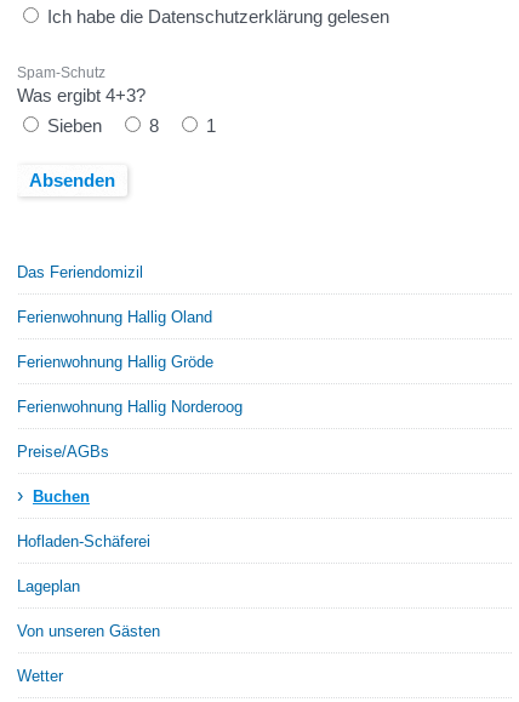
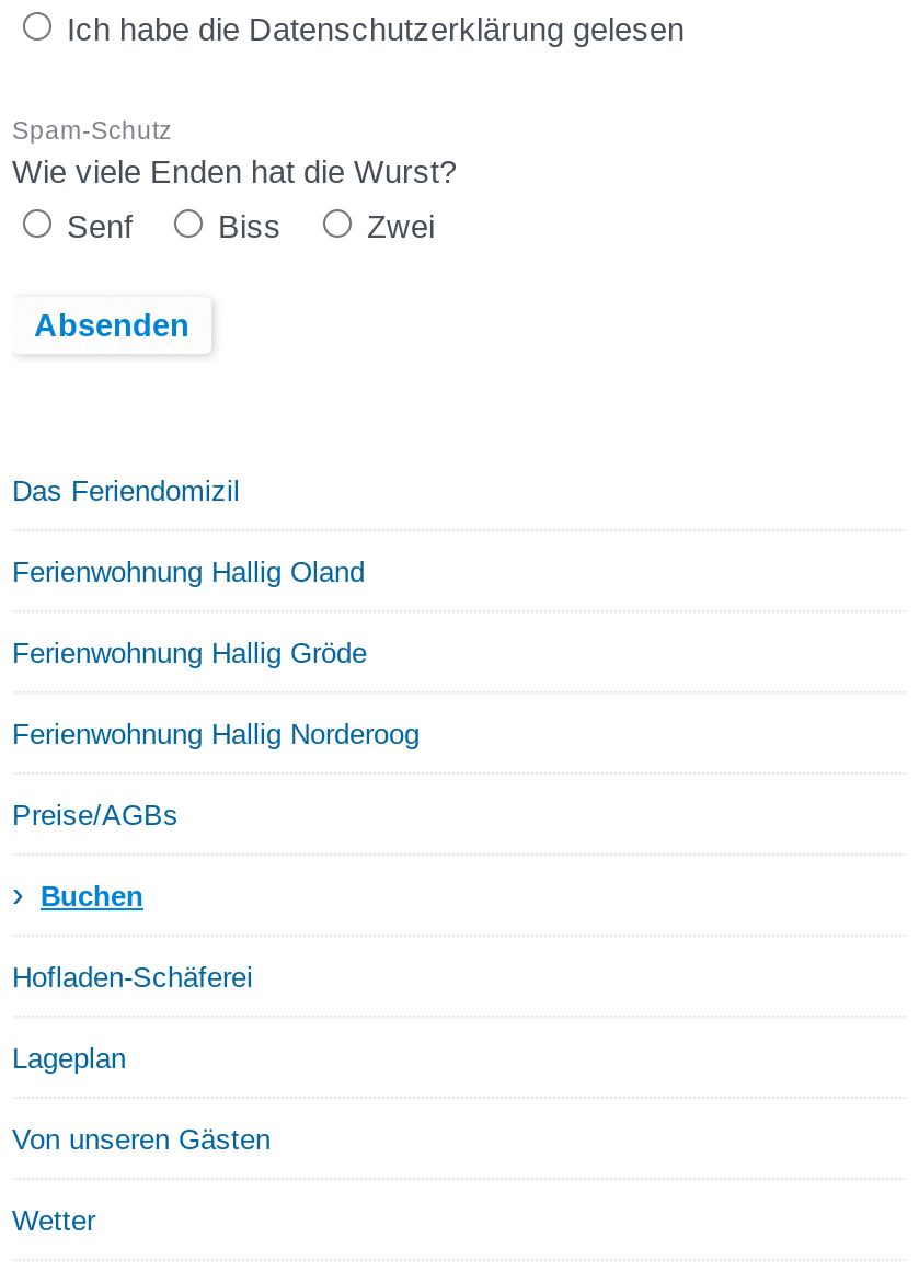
- Was ergibt 4+3?
+ Wie viele Enden hat die Wurst?

- Sieben
- 8
- 1
+ Senf
+ Biss
+ Zwei
